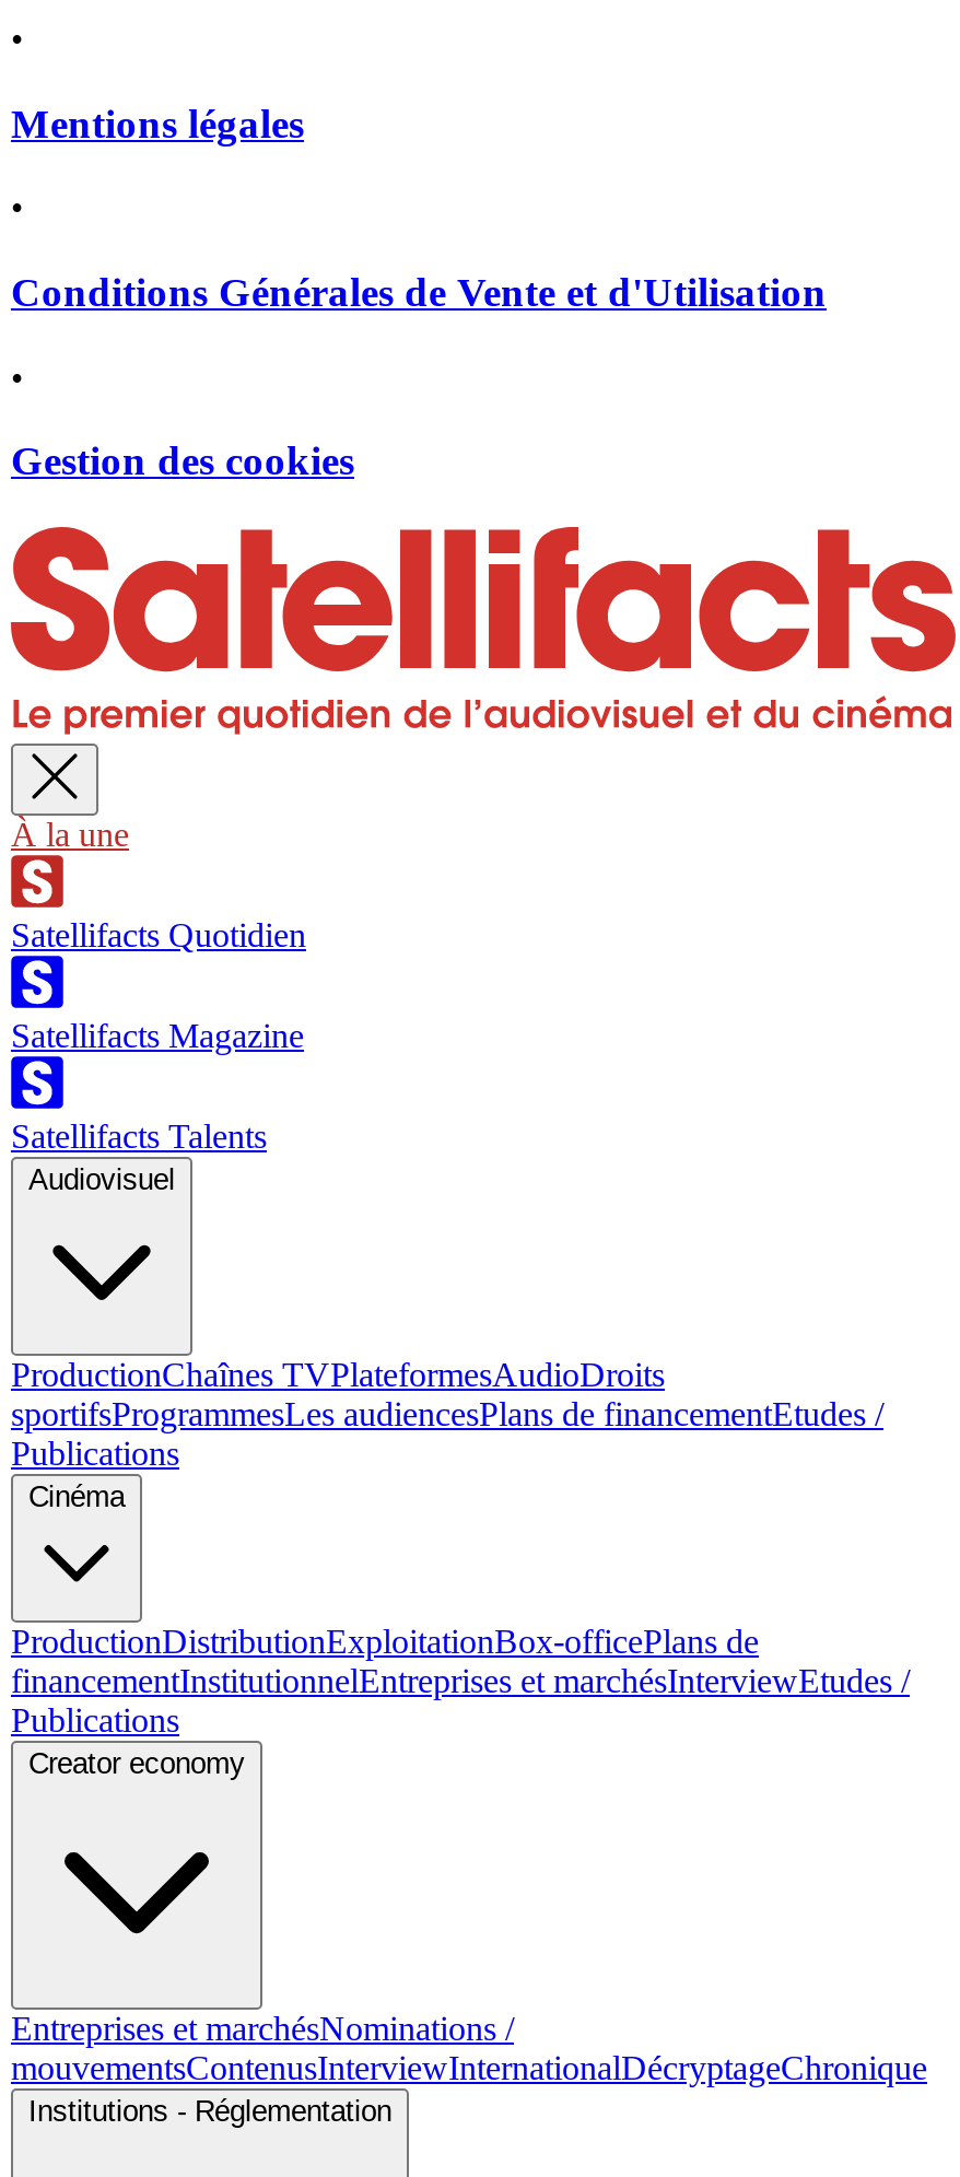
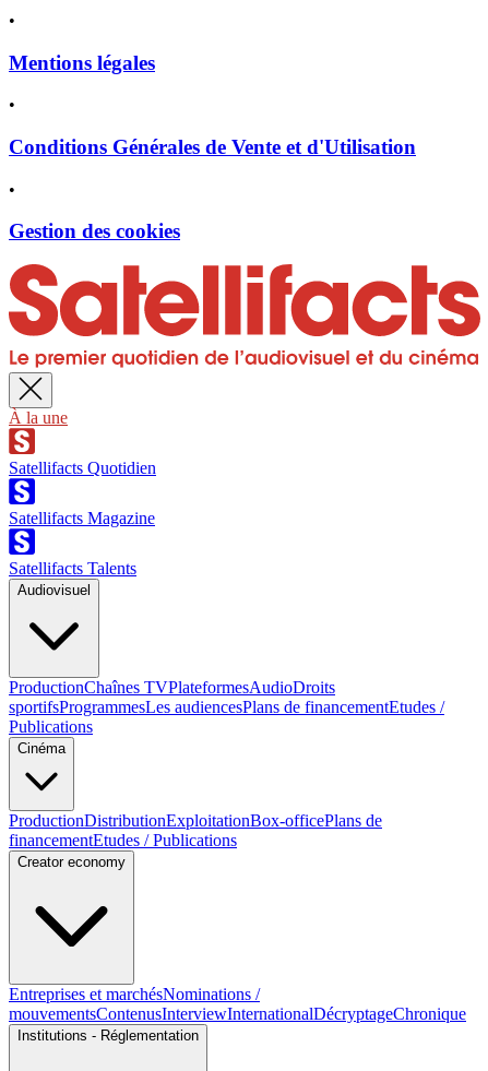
- financementInstitutionnelEntreprises et marchésInterviewEtudes /
- Publications
+ financementEtudes / Publications
